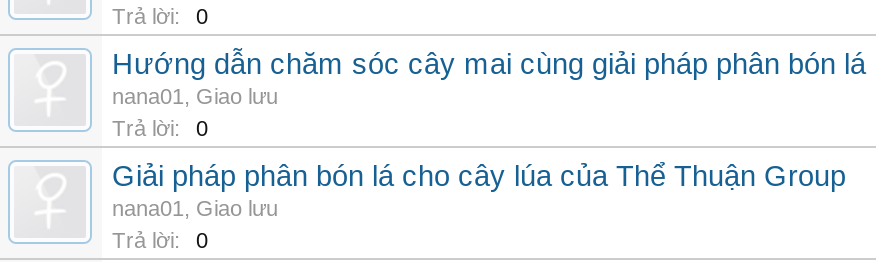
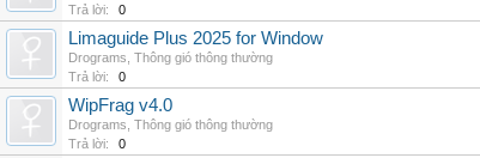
- Hướng dẫn chăm sóc cây mai cùng giải pháp phân bón lá
- nana01, Giao lưu
+ Limaguide Plus 2025 for Window
+ Drograms, Thông gió thông thường

- Giải pháp phân bón lá cho cây lúa của Thể Thuận Group
- nana01, Giao lưu
+ WipFrag v4.0
+ Drograms, Thông gió thông thường
